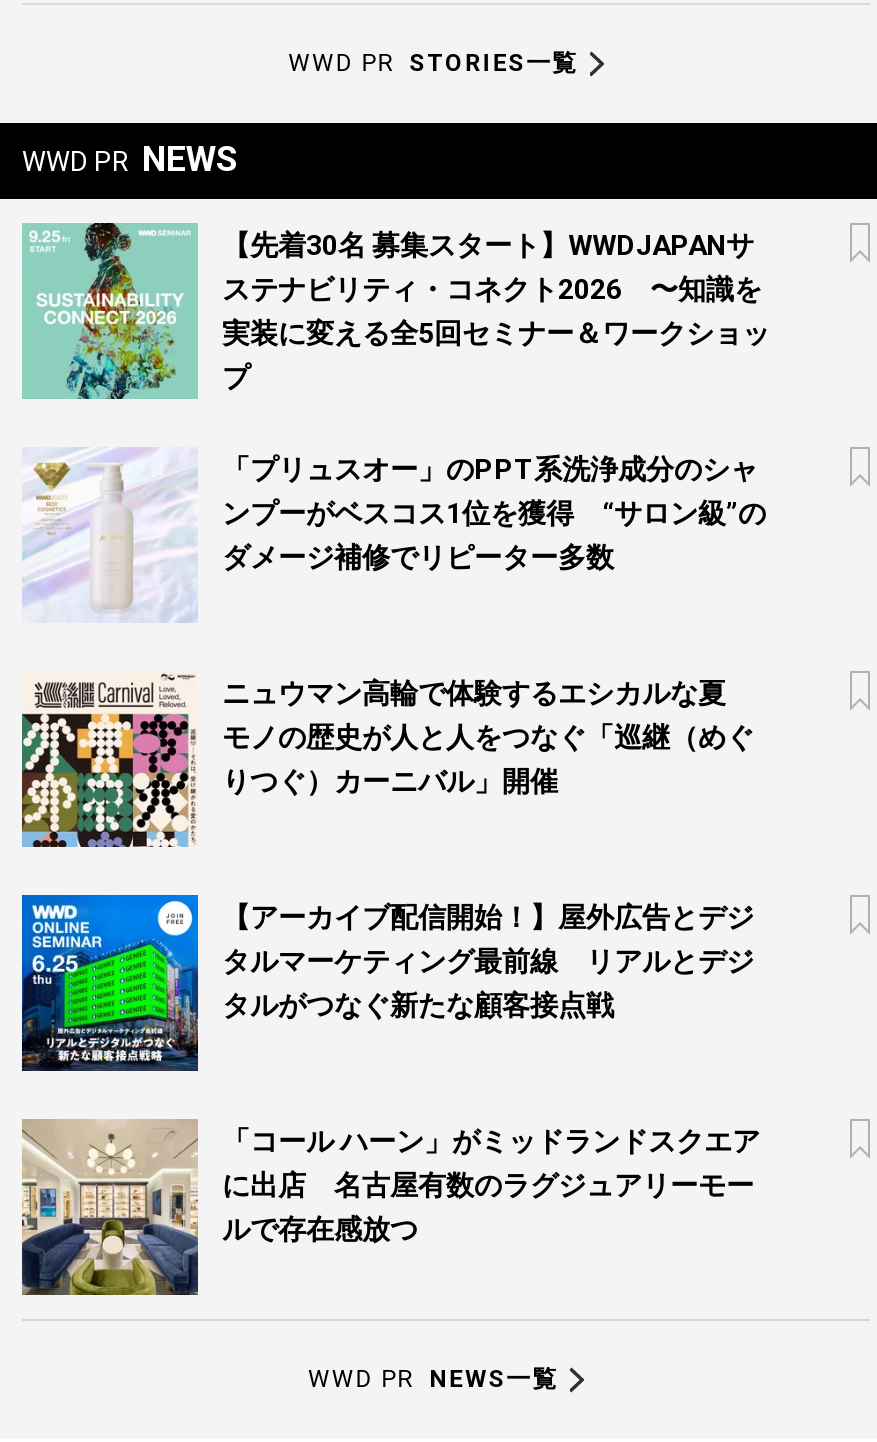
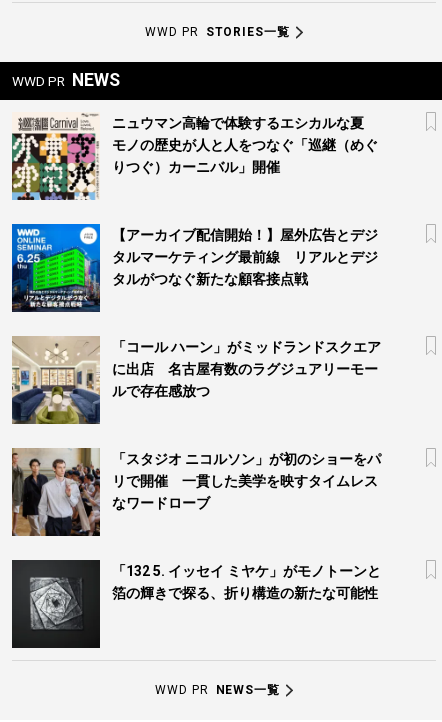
- [image]
- 【先着30名 募集スタート】WWDJAPANサ
- ステナビリティ・コネクト2026 〜知識を
- 実装に変える全5回セミナー＆ワークショッ
- プ
- 「プリュスオー」のPPT系洗浄成分のシャ
- ンプーがベスコス1位を獲得 “サロン級”の
- ダメージ補修でリピーター多数

- [image]

moved up: [image] | ニュウマン高輪で体験するエシカルな夏 | モノの歴史が人と人をつなぐ「巡継（めぐ | ... | に出店 名古屋有数のラグジュアリーモー | ルで存在感放つ

+ [image]
+ 「スタジオ ニコルソン」が初のショーをパ
+ リで開催 一貫した美学を映すタイムレス
+ なワードローブ

+ [image]
+ 「132 5. イッセイ ミヤケ」がモノトーンと
+ 箔の輝きで探る、折り構造の新たな可能性
